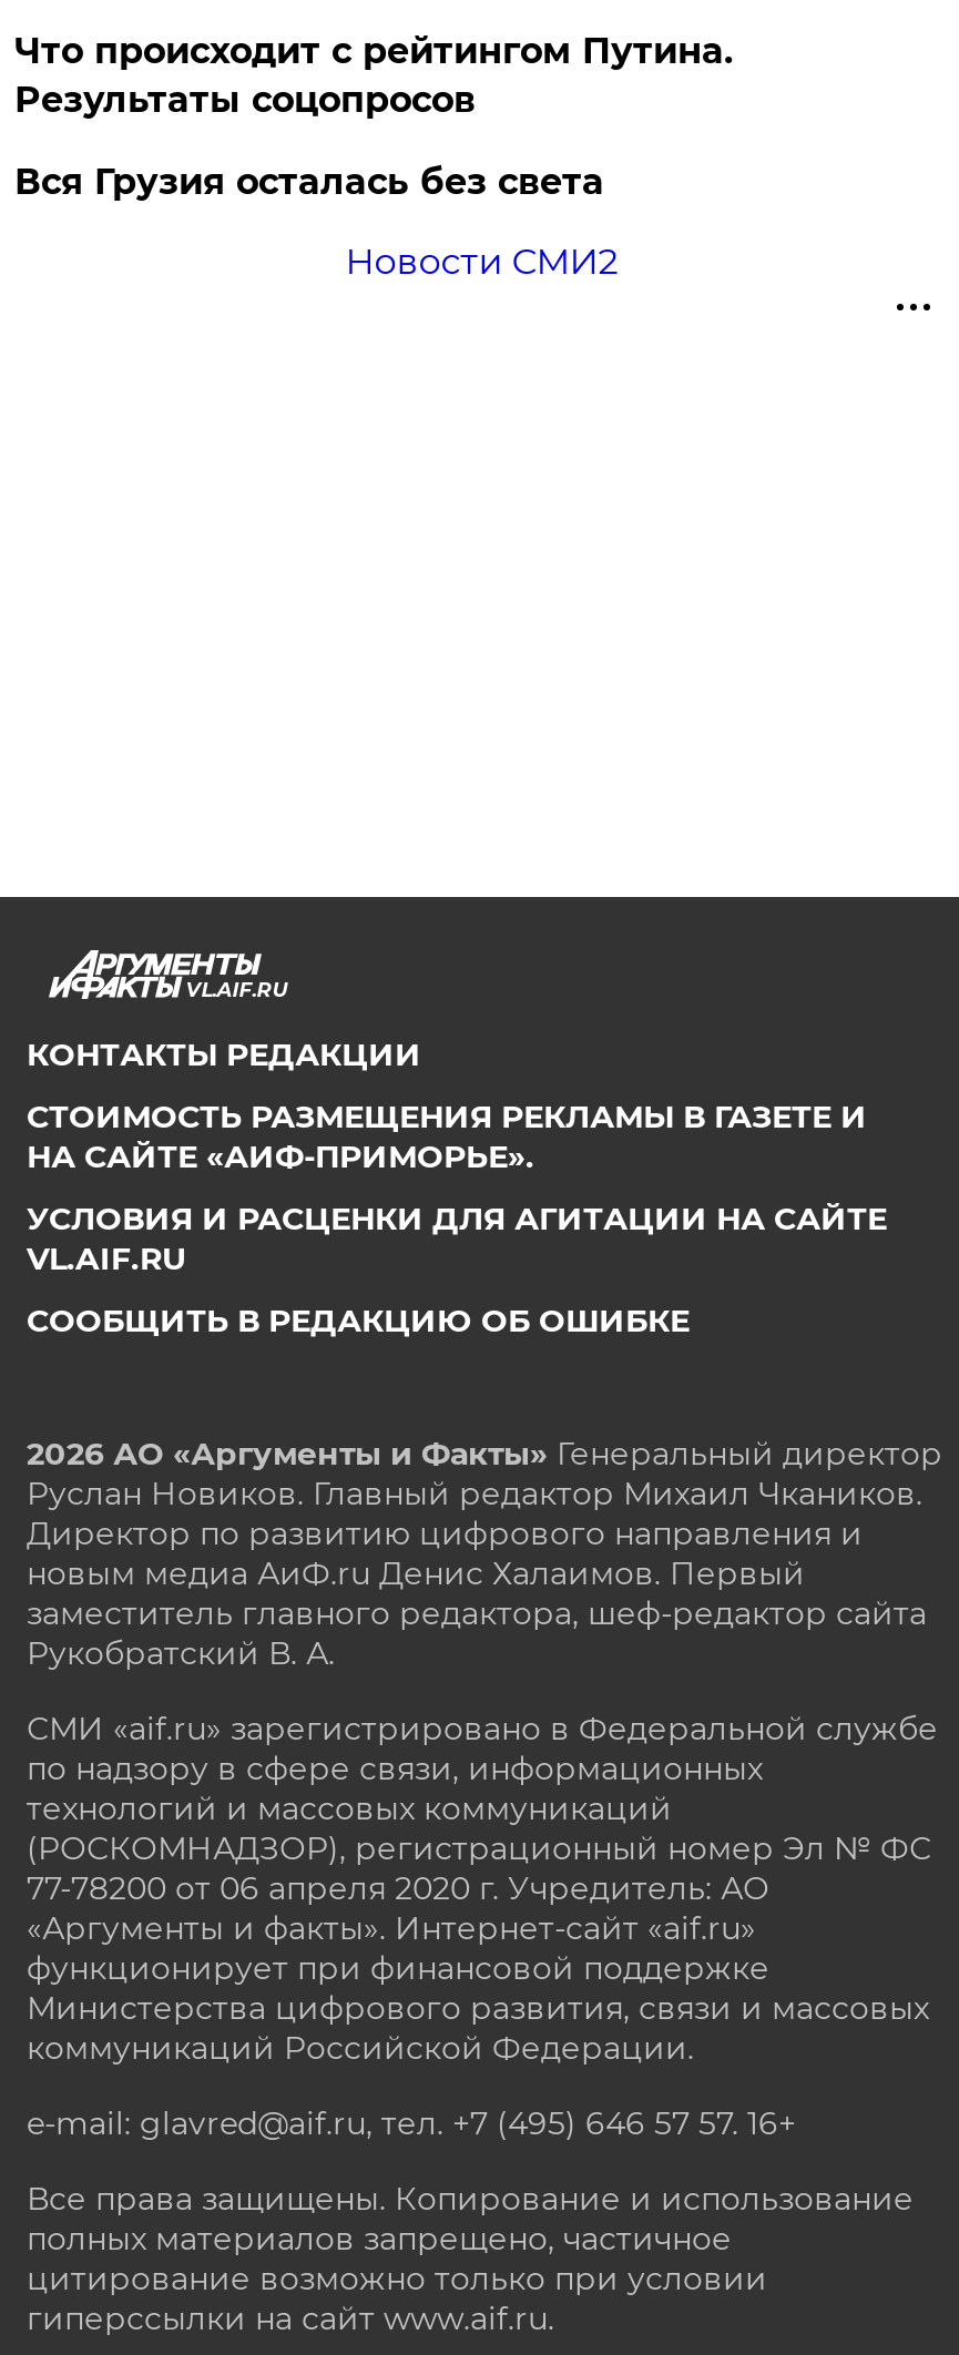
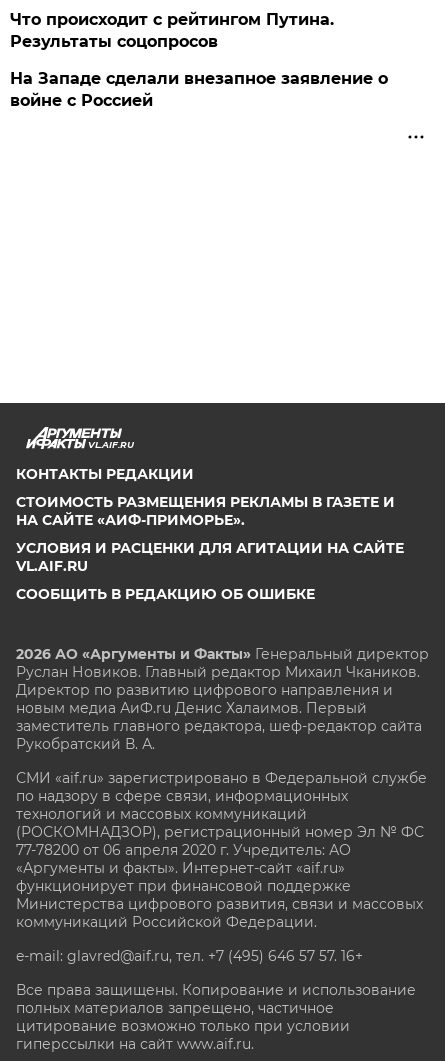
- Вся Грузия осталась без света
- Новости СМИ2
+ На Западе сделали внезапное заявление о
+ войне с Россией
